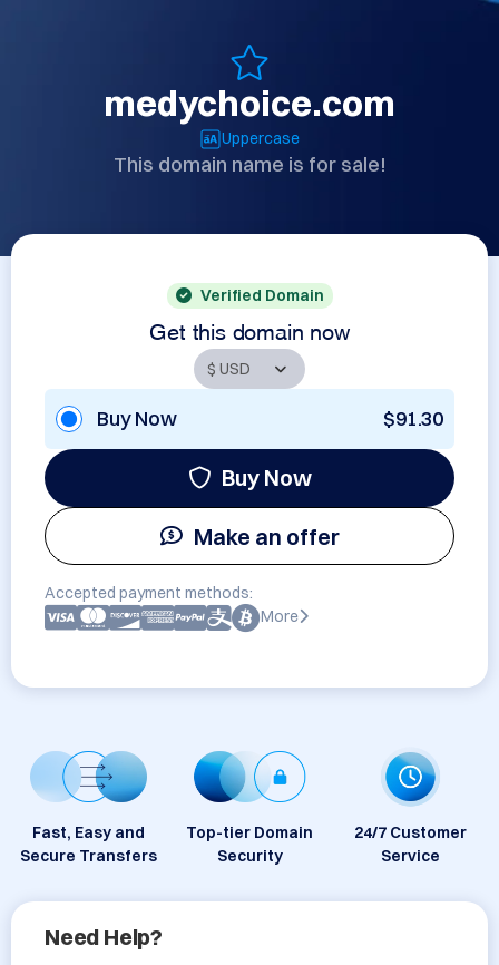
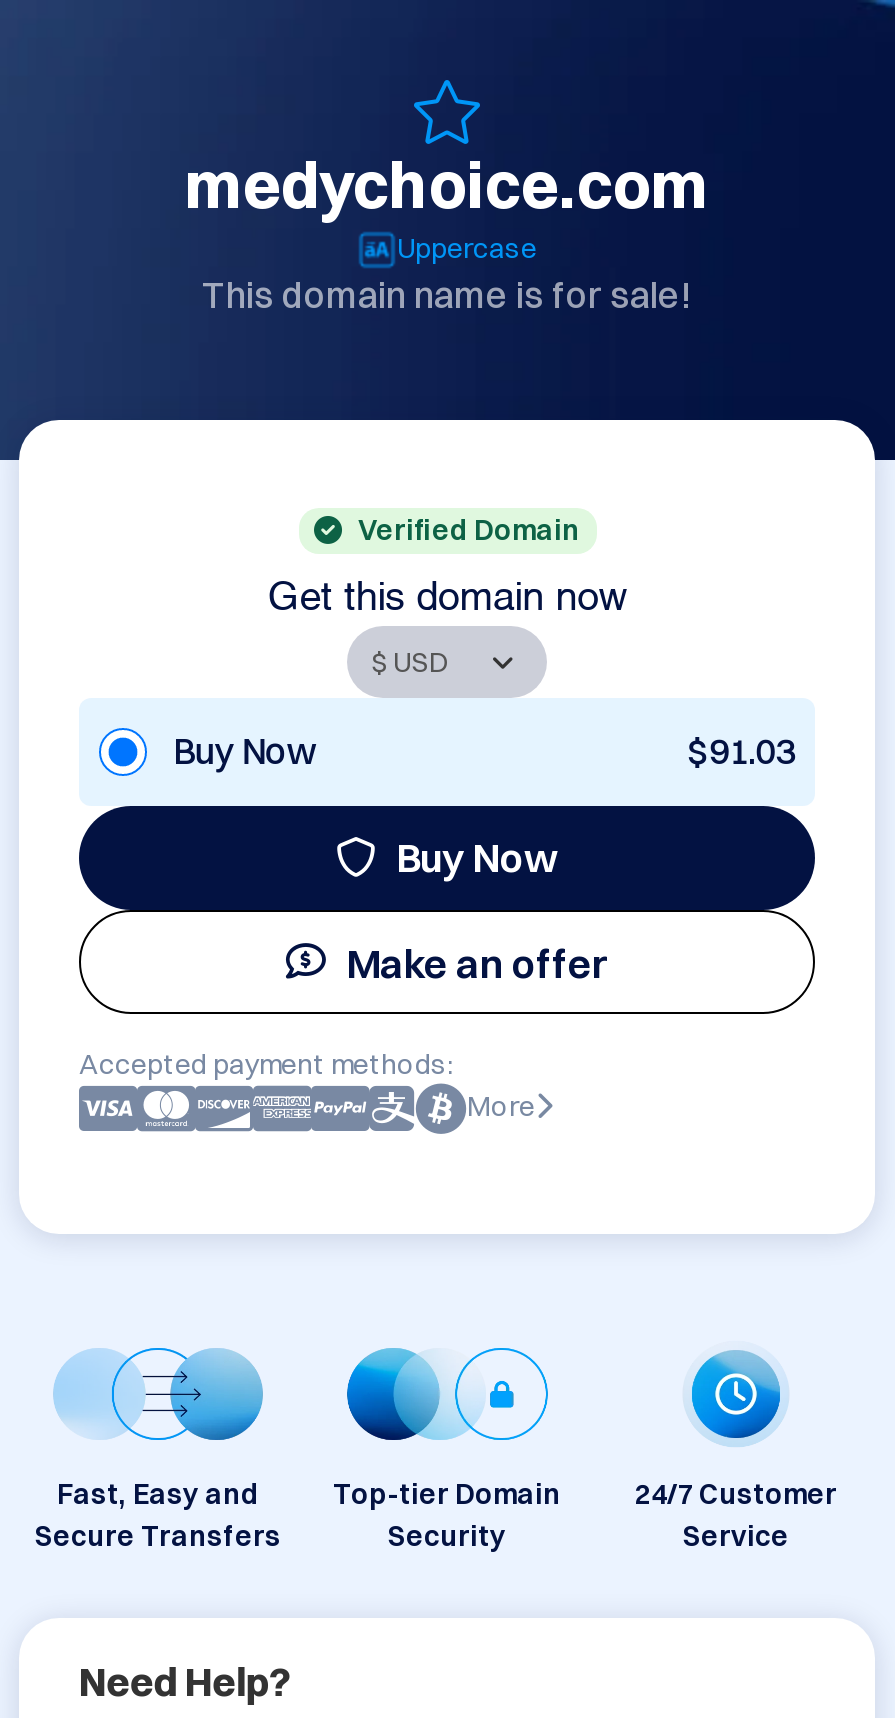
- $91.30
+ $91.03
